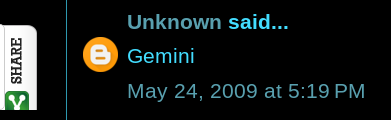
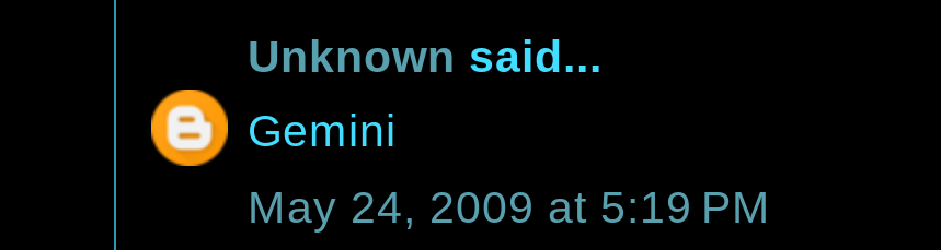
- [image]
